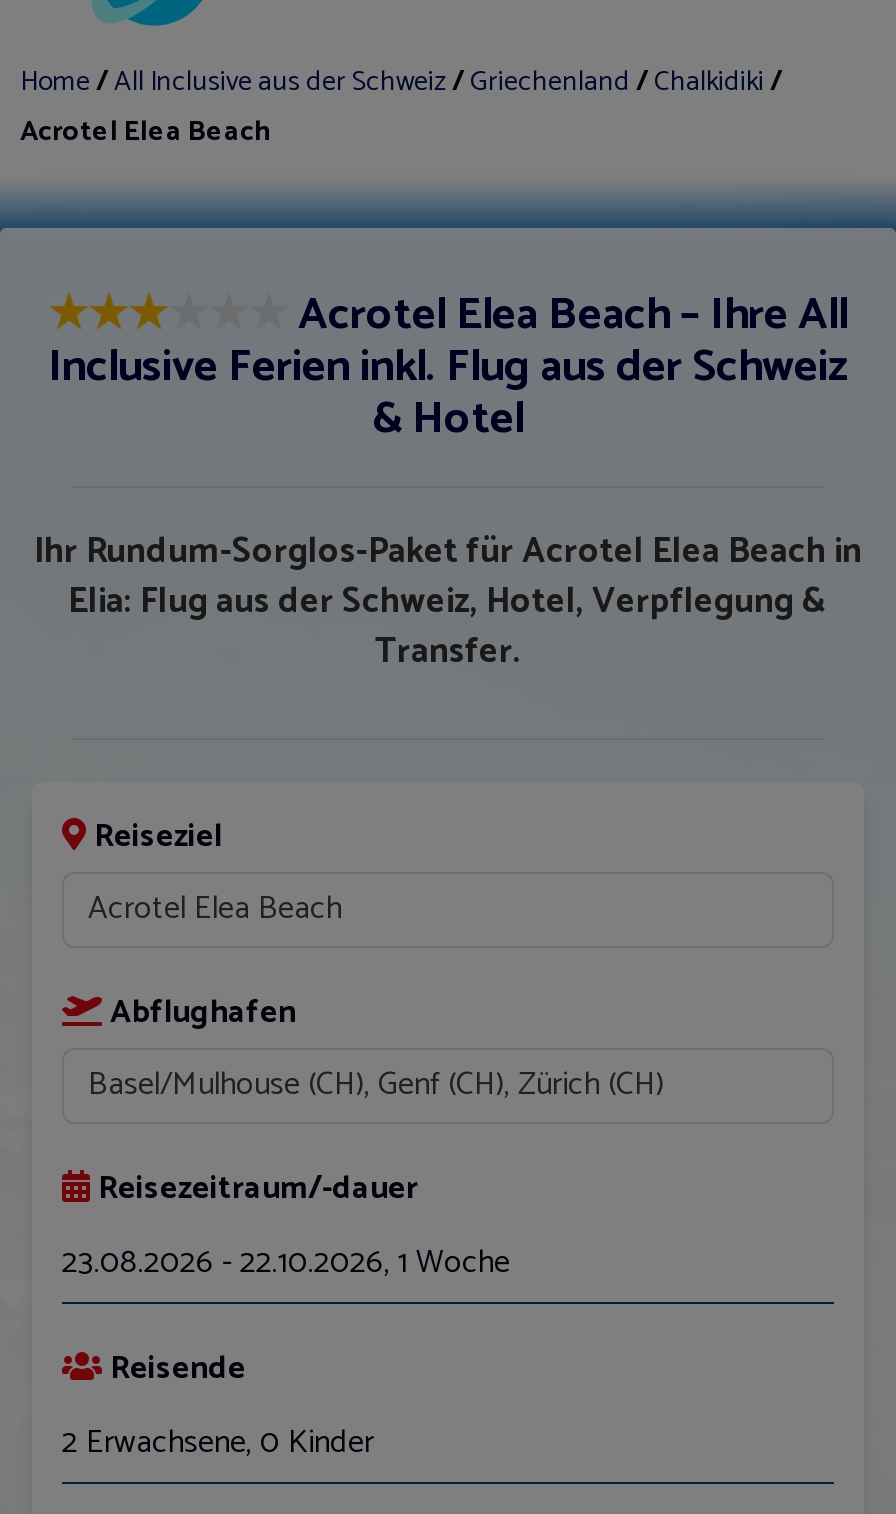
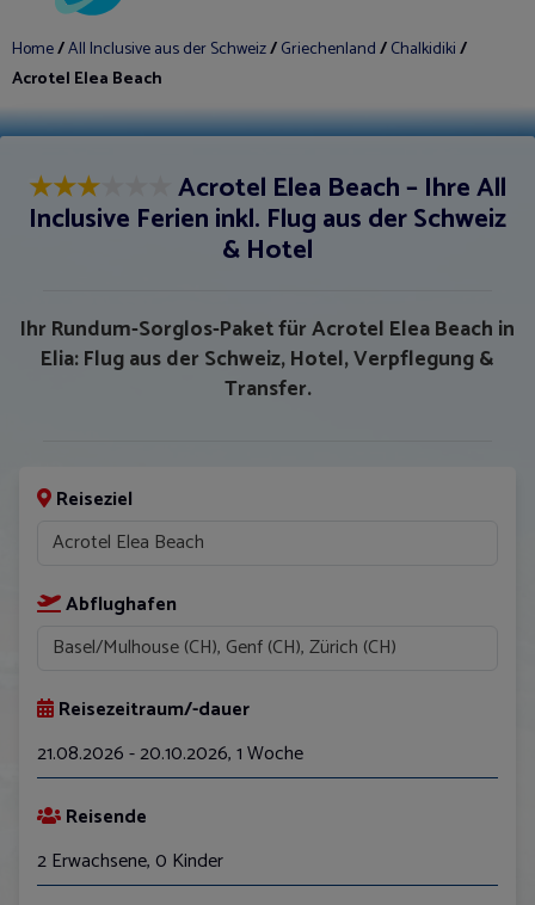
- 23.08.2026 - 22.10.2026, 1 Woche
+ 21.08.2026 - 20.10.2026, 1 Woche
